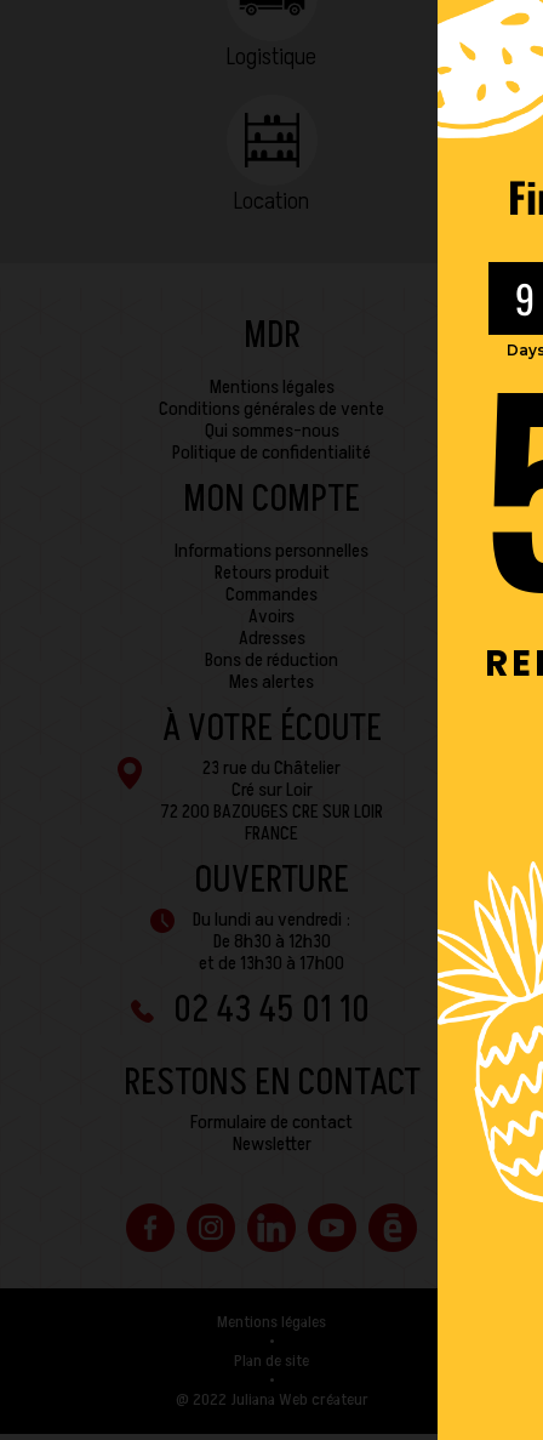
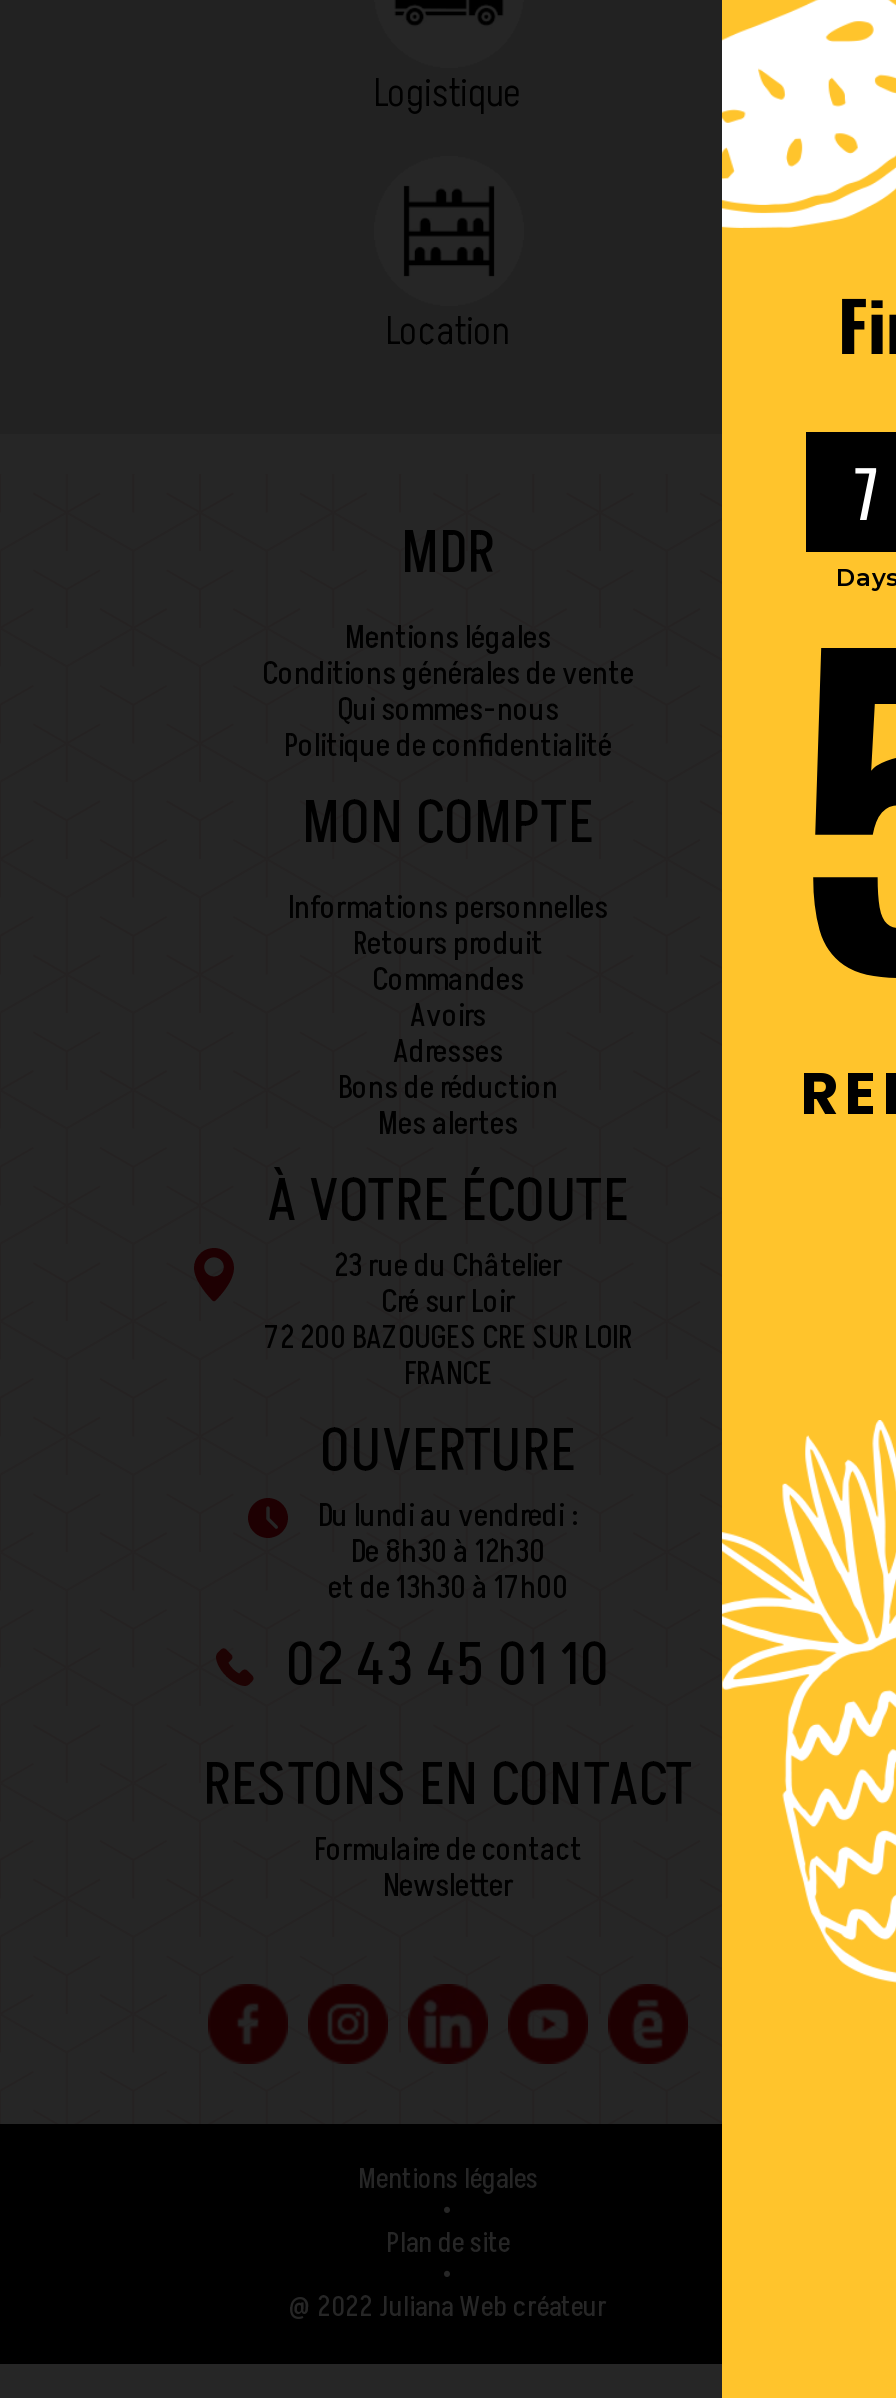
- 9
+ 7
